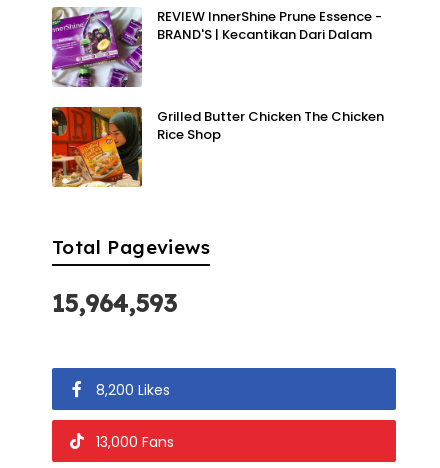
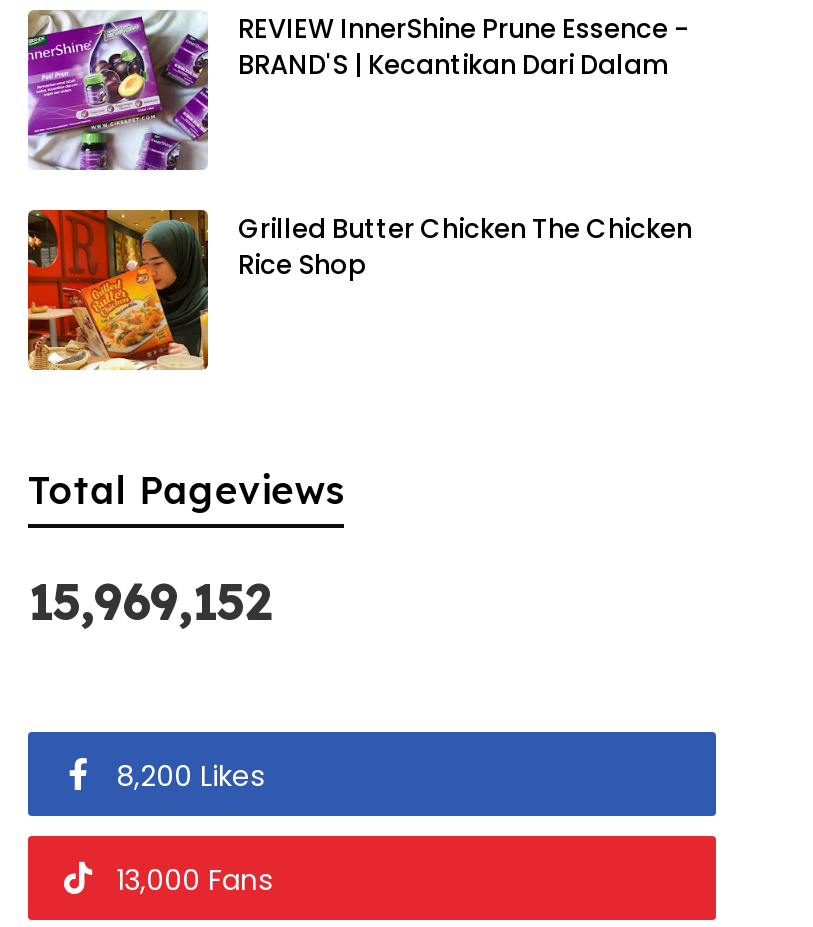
- 15,964,593
+ 15,969,152
